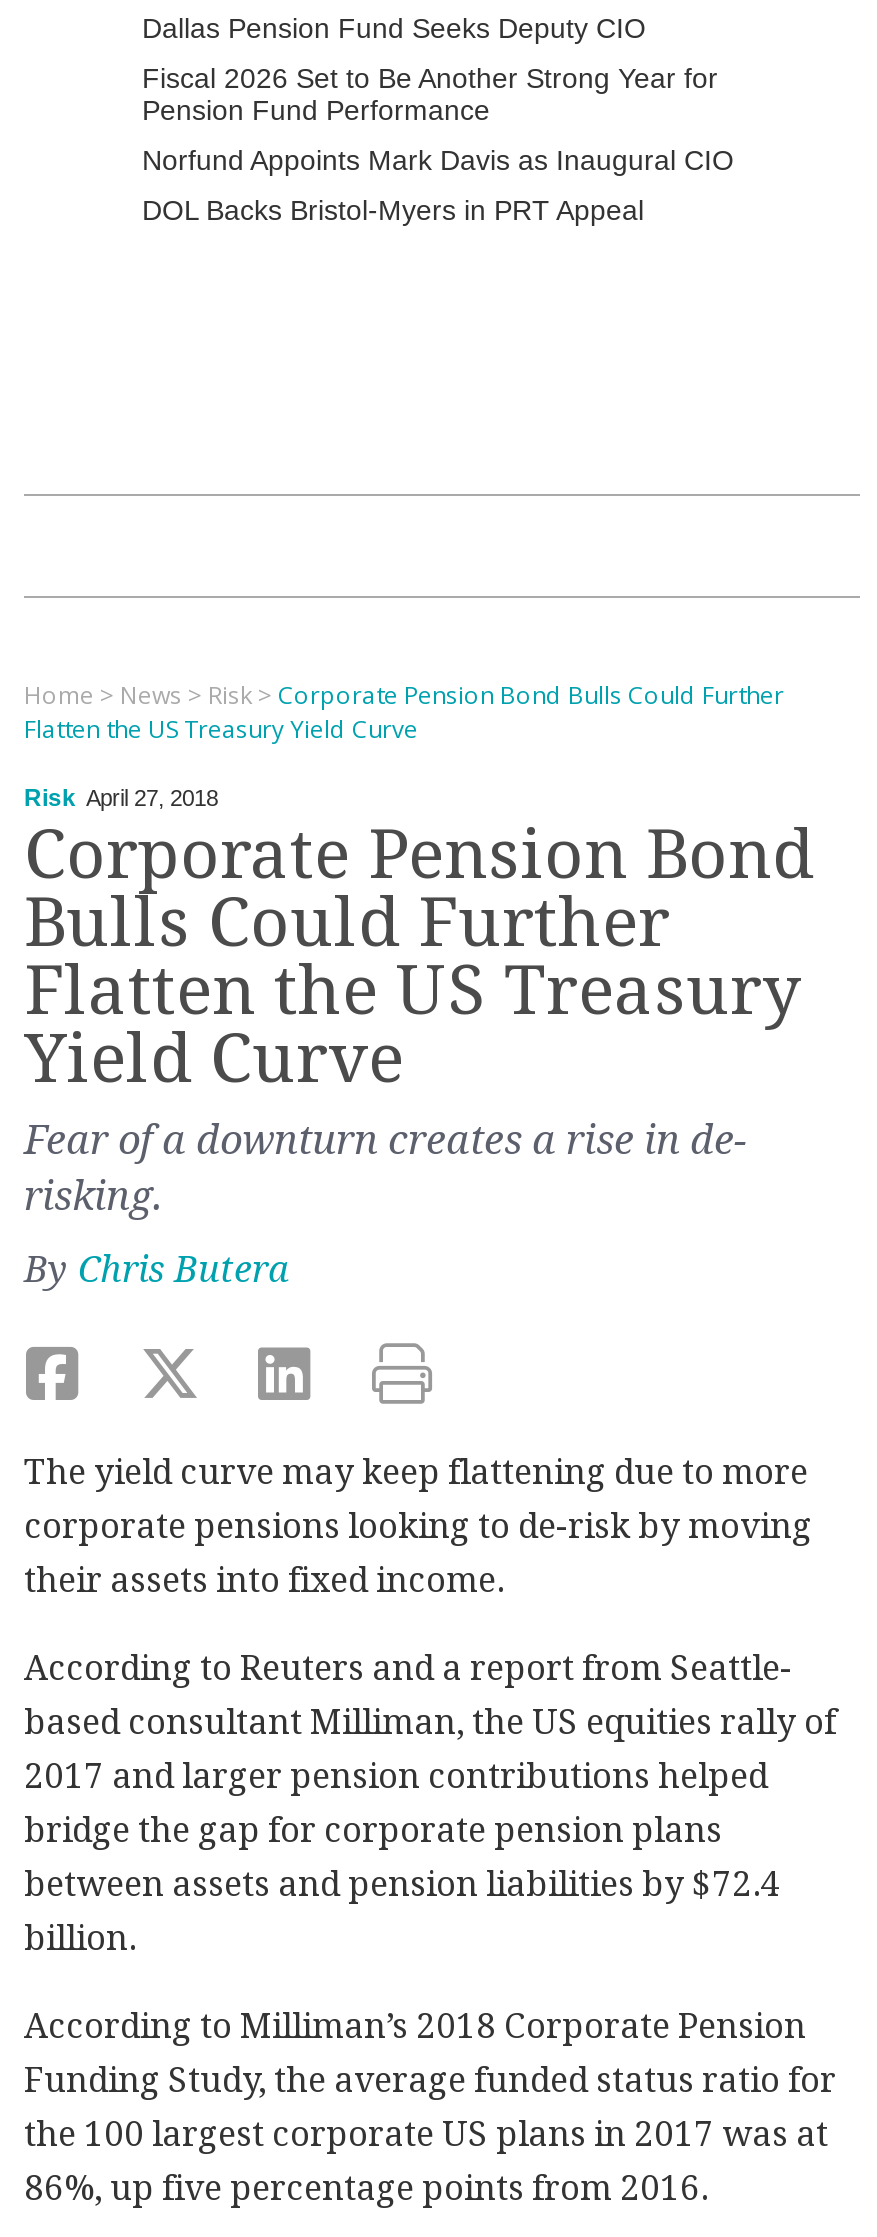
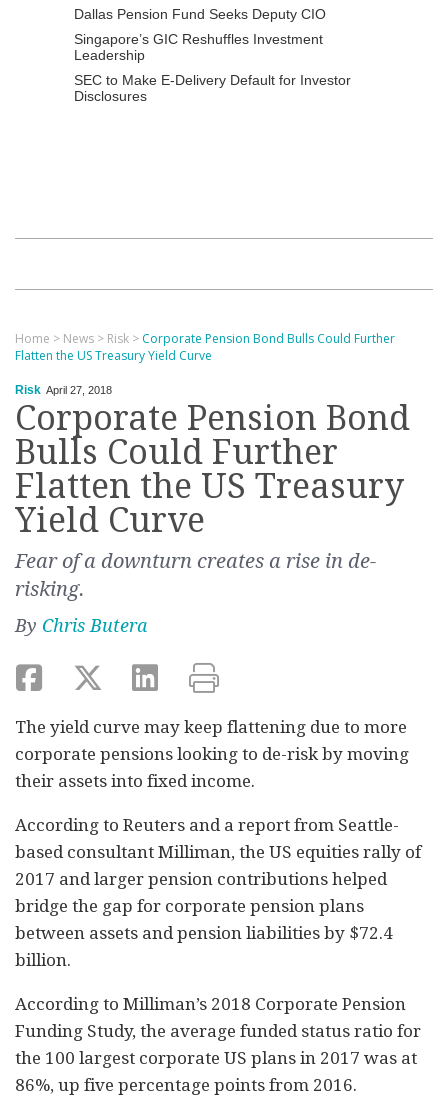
- Fiscal 2026 Set to Be Another Strong Year for
- Pension Fund Performance
- Norfund Appoints Mark Davis as Inaugural CIO
- DOL Backs Bristol-Myers in PRT Appeal
+ Singapore’s GIC Reshuffles Investment
+ Leadership
+ SEC to Make E-Delivery Default for Investor
+ Disclosures
